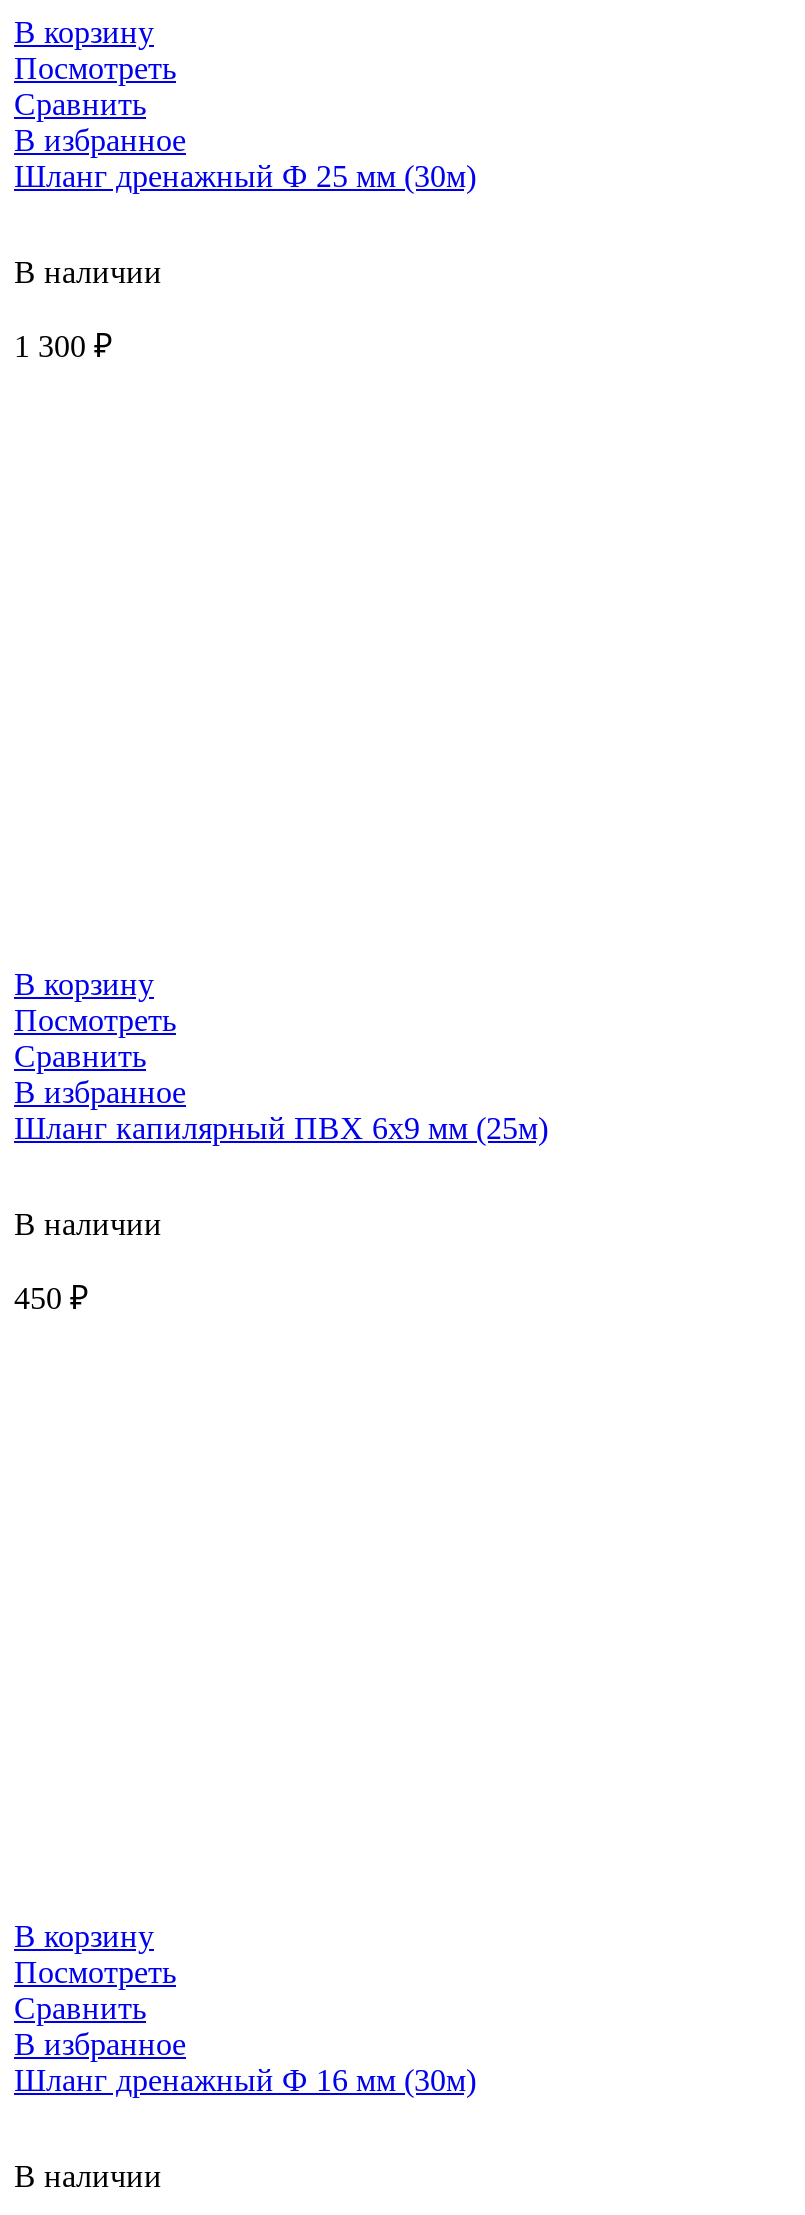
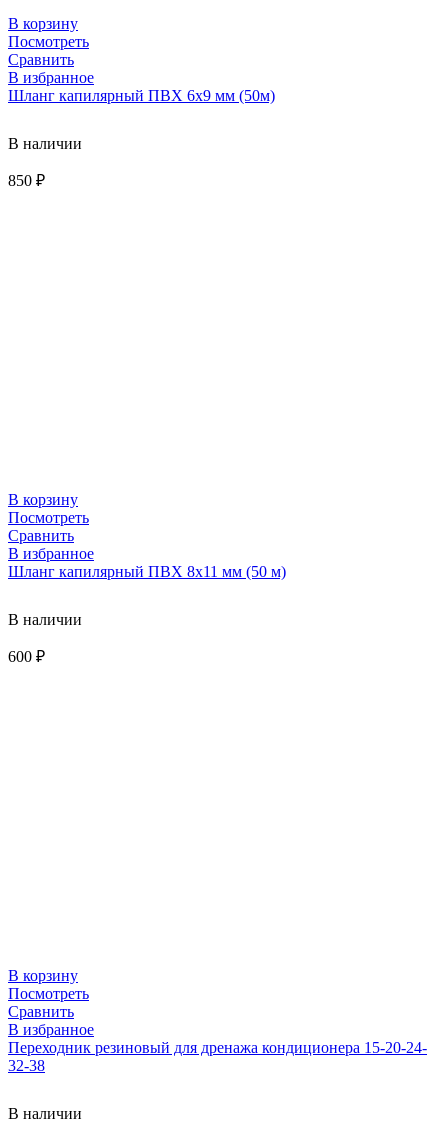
- Шланг дренажный Ф 25 мм (30м)
+ Шланг капилярный ПВХ 6х9 мм (50м)

- 1 300 ₽
+ 850 ₽

- Шланг капилярный ПВХ 6х9 мм (25м)
+ Шланг капилярный ПВХ 8х11 мм (50 м)

- 450 ₽
+ 600 ₽

- Шланг дренажный Ф 16 мм (30м)
+ Переходник резиновый для дренажа кондиционера 15-20-24-
+ 32-38
